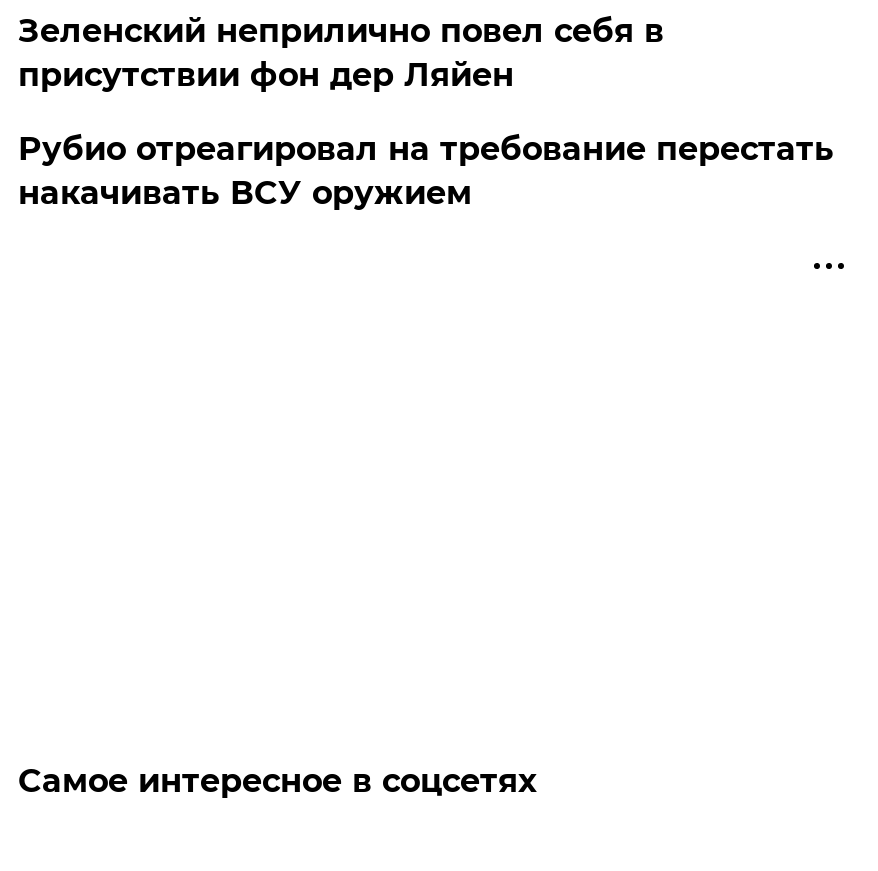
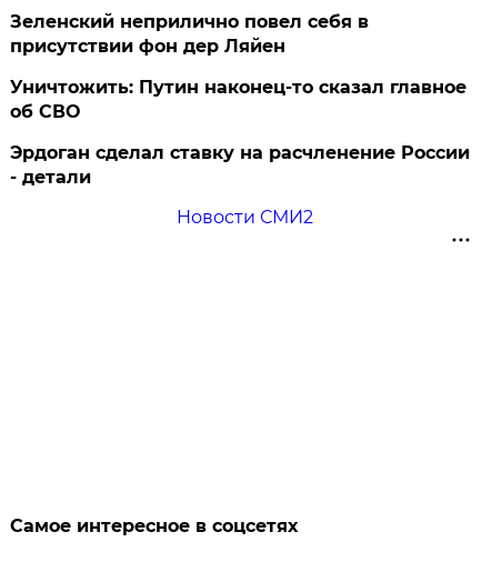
- Рубио отреагировал на требование перестать
- накачивать ВСУ оружием
+ Уничтожить: Путин наконец-то сказал главное
+ об СВО
+ Эрдоган сделал ставку на расчленение России
+ - детали
+ Новости СМИ2
